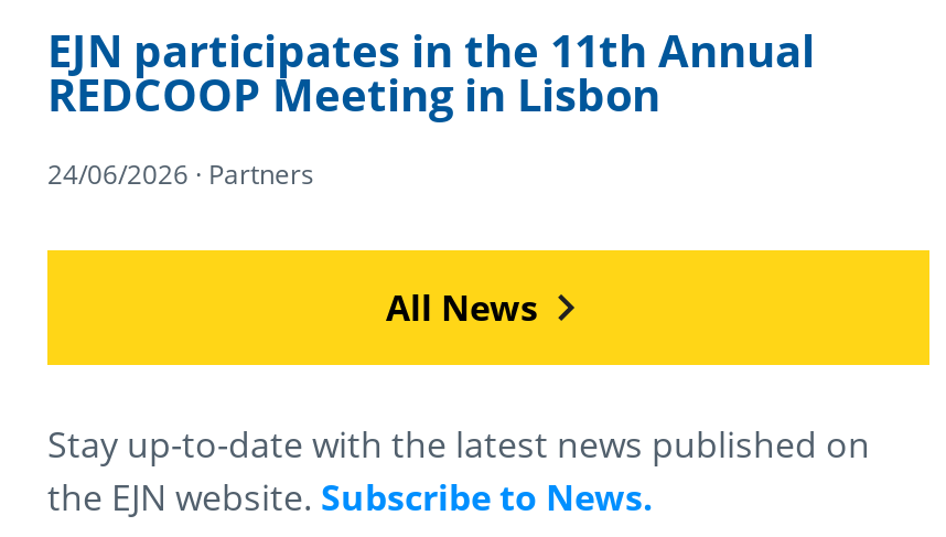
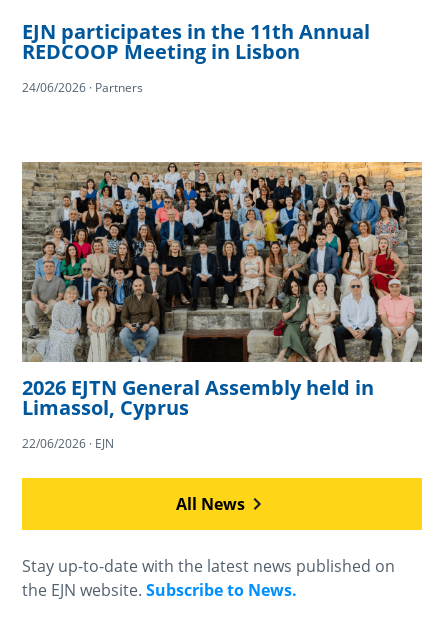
+ [image]
+ 2026 EJTN General Assembly held in
+ Limassol, Cyprus
+ 22/06/2026 · EJN
